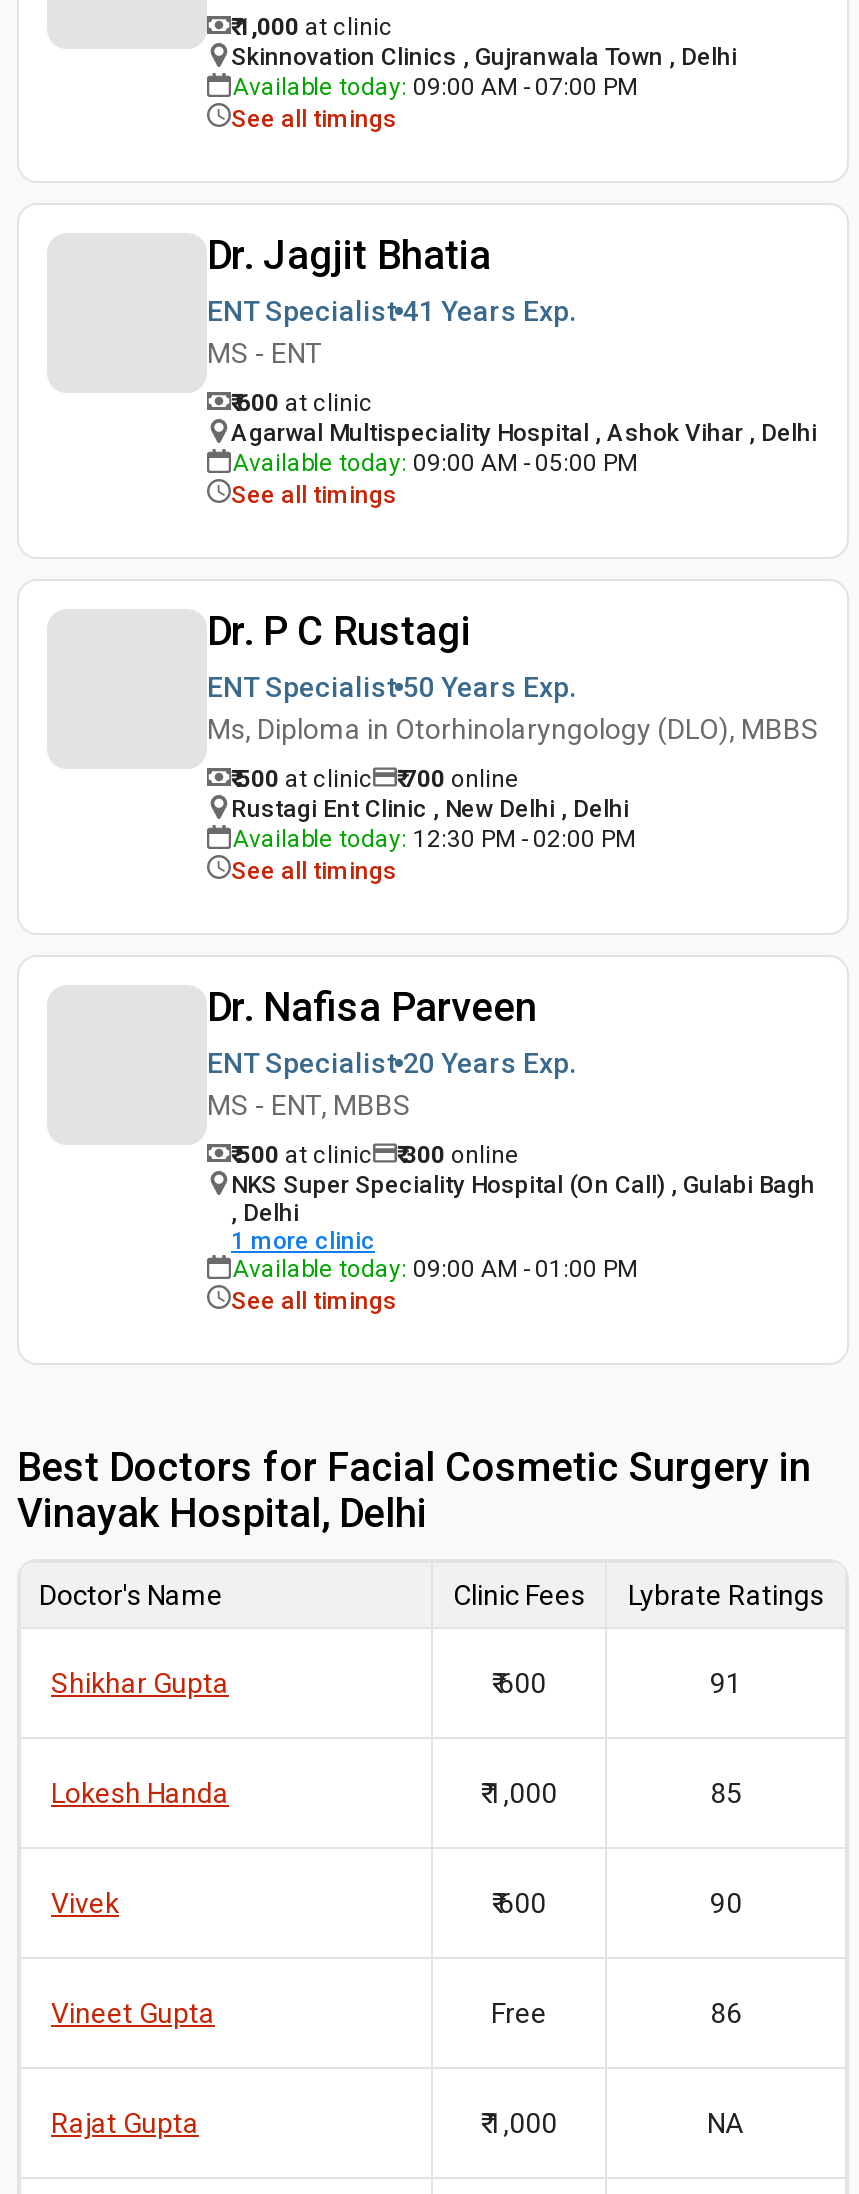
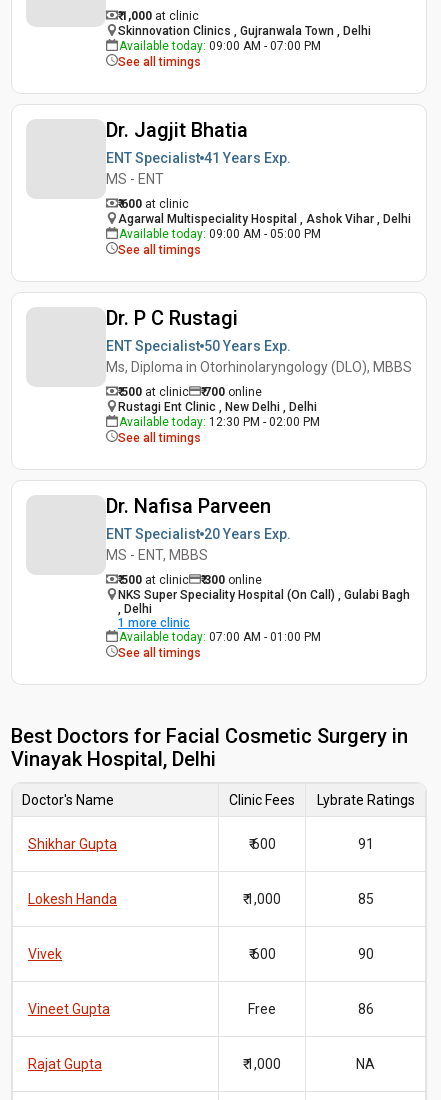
- Available today: 09:00 AM - 01:00 PM
+ Available today: 07:00 AM - 01:00 PM
